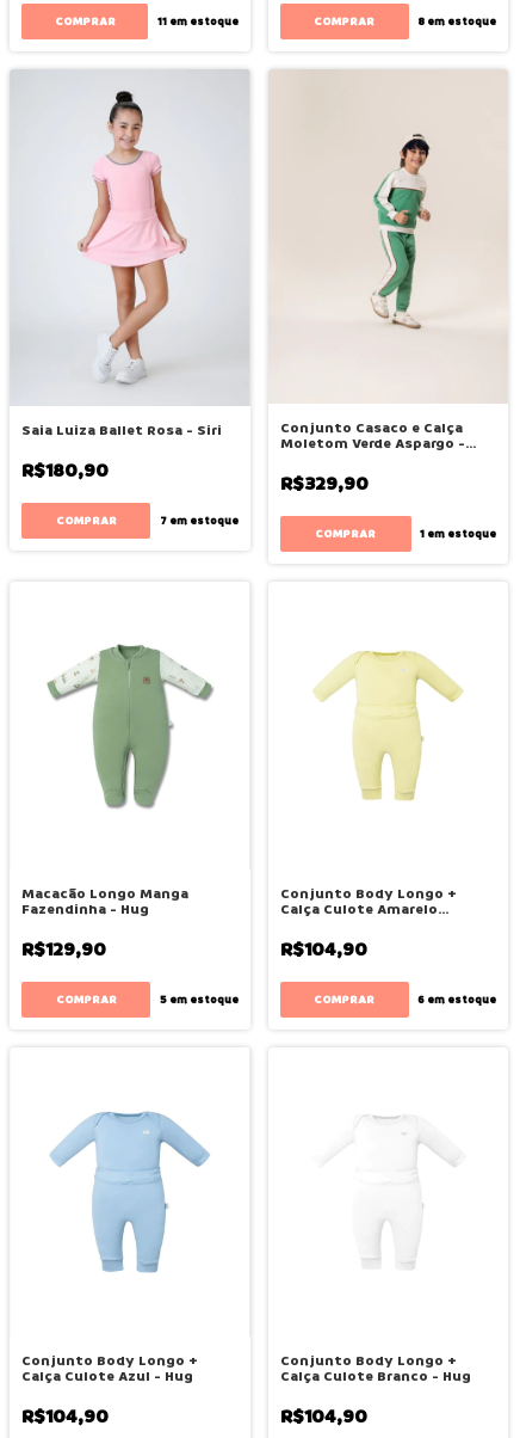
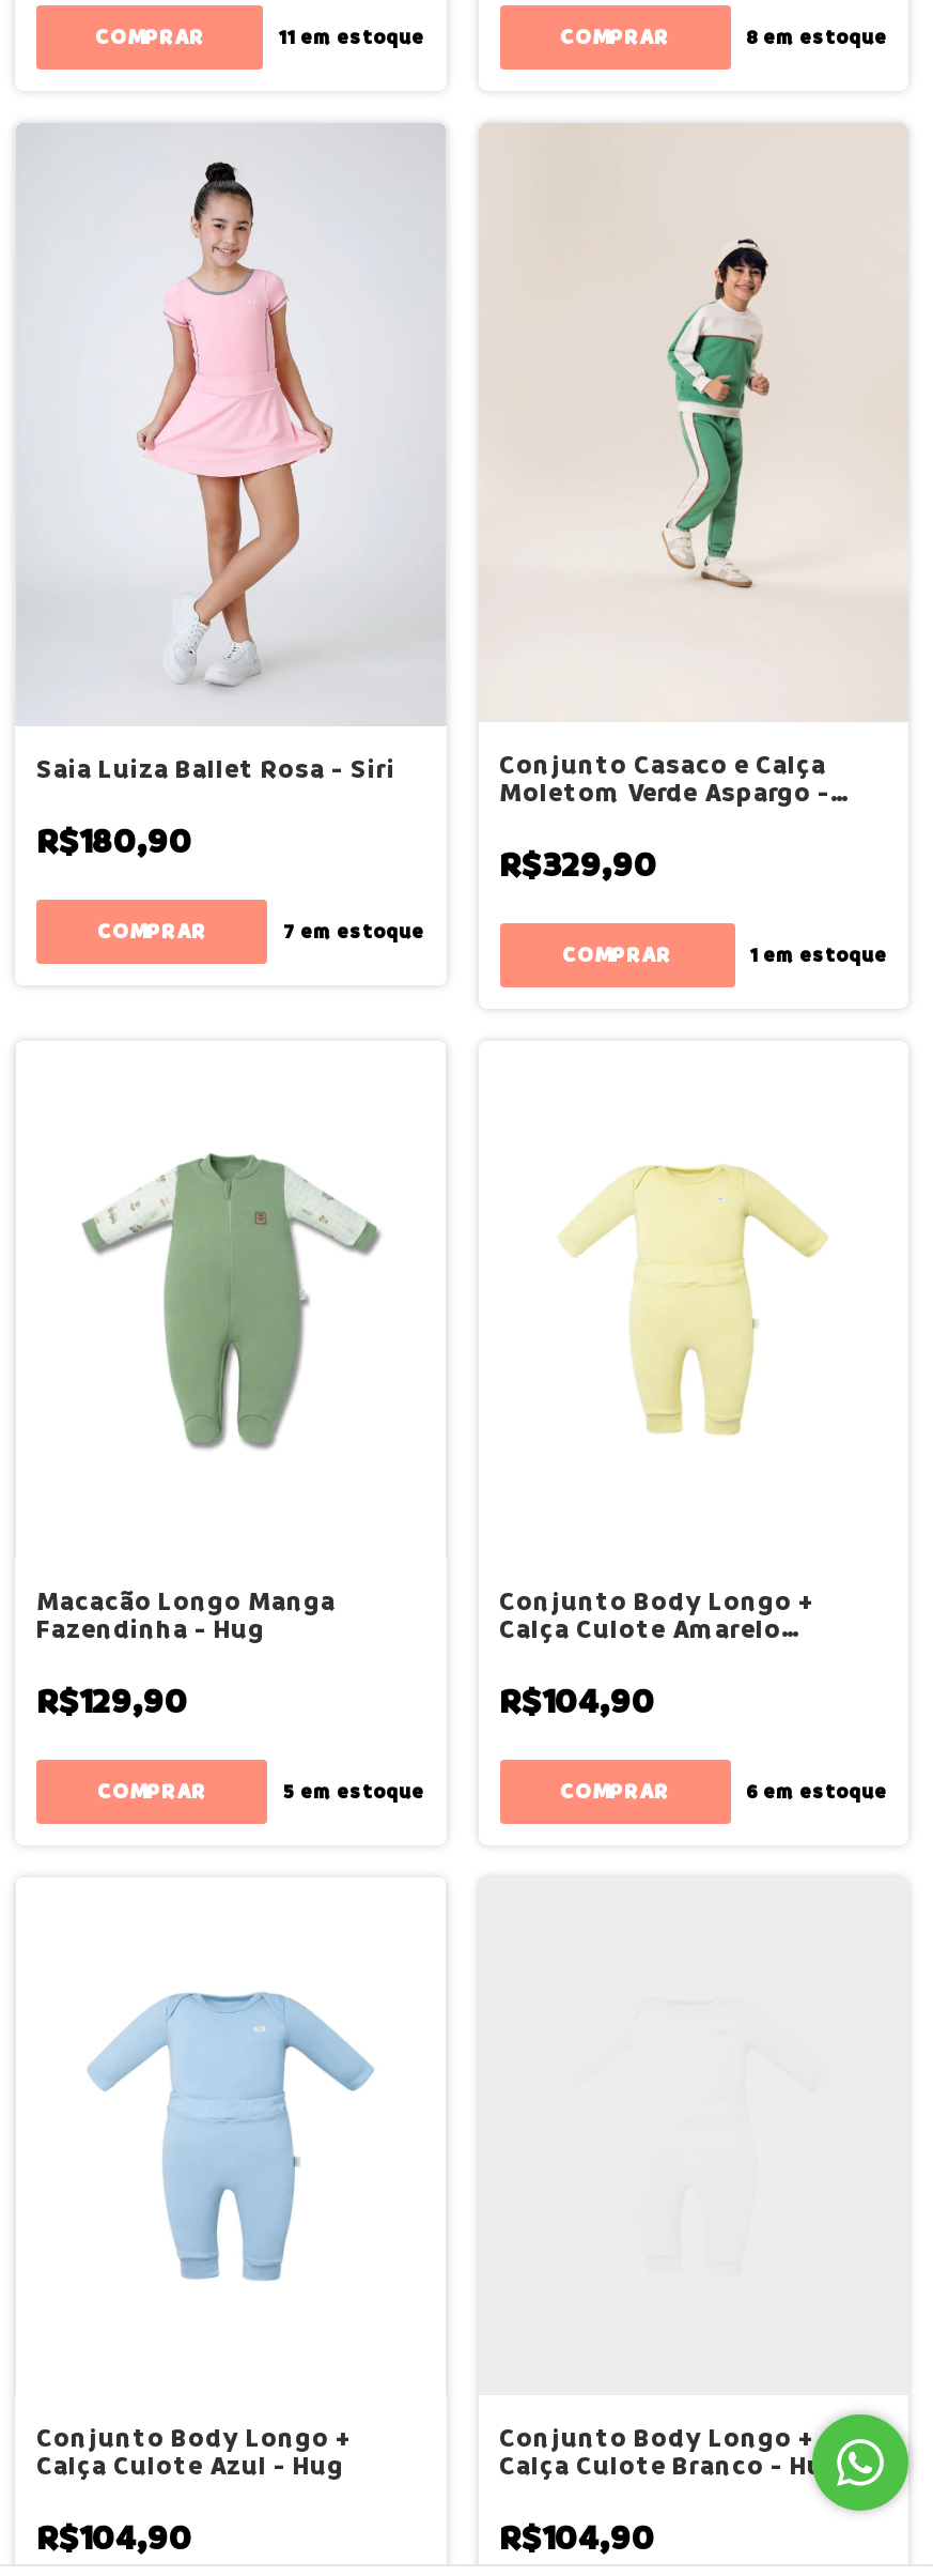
+ [image]
